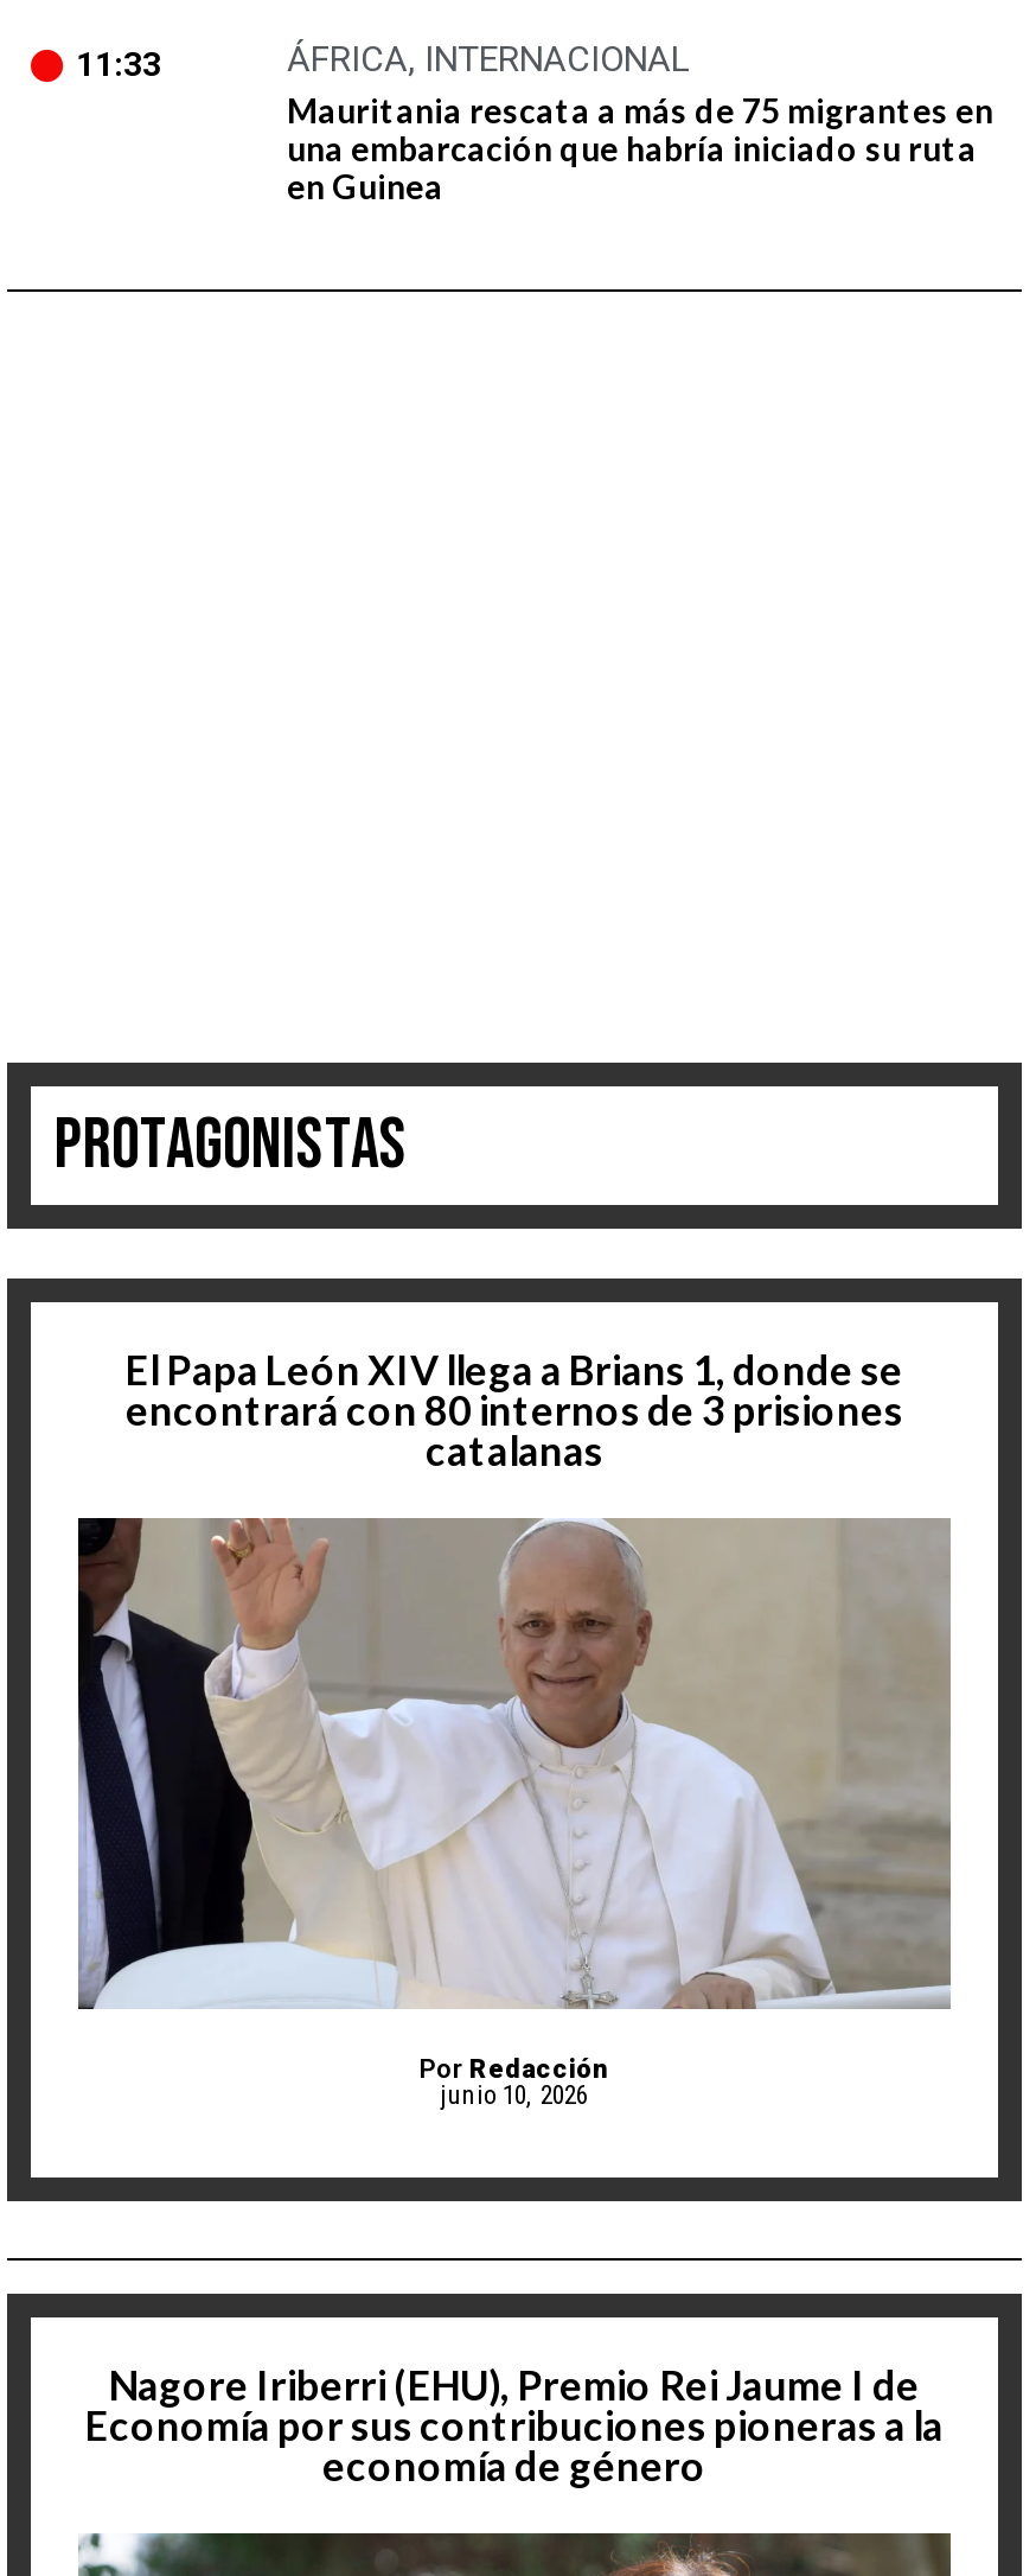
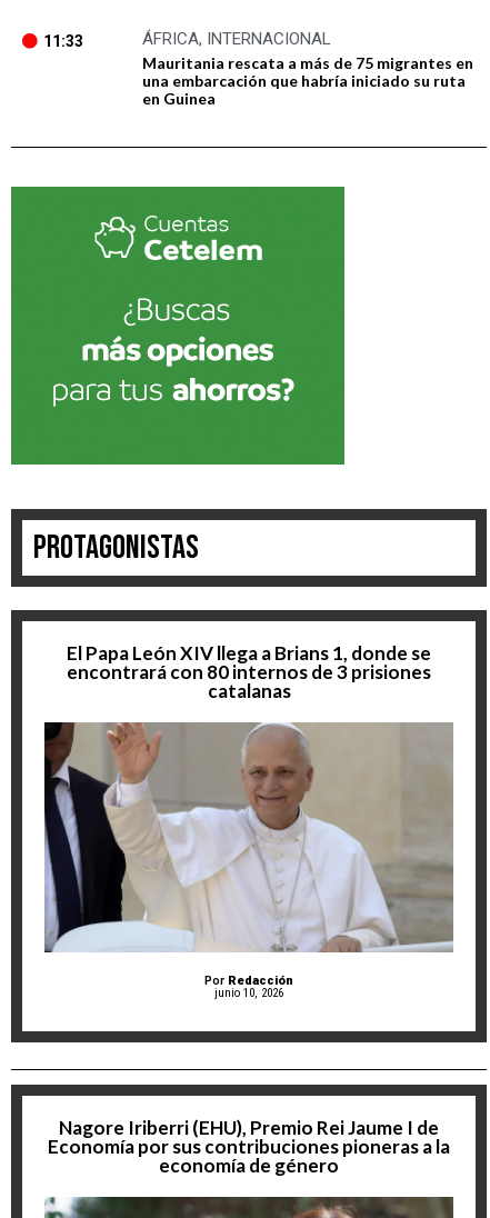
+ [image]
